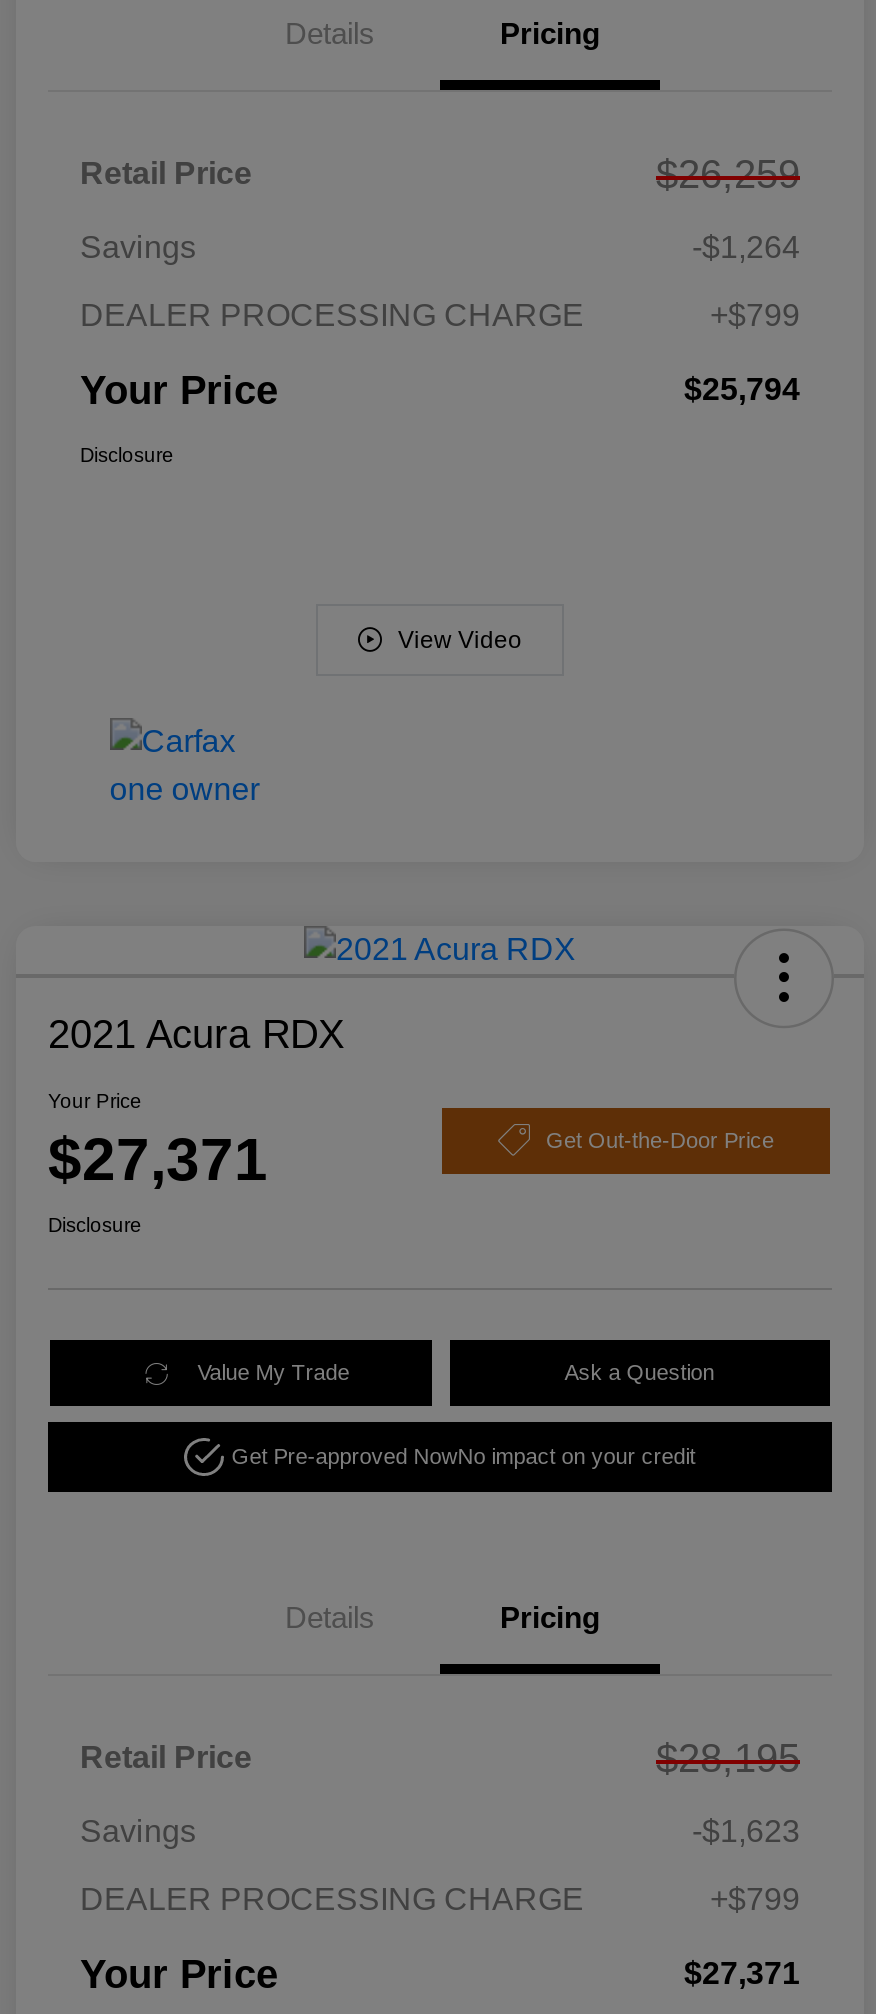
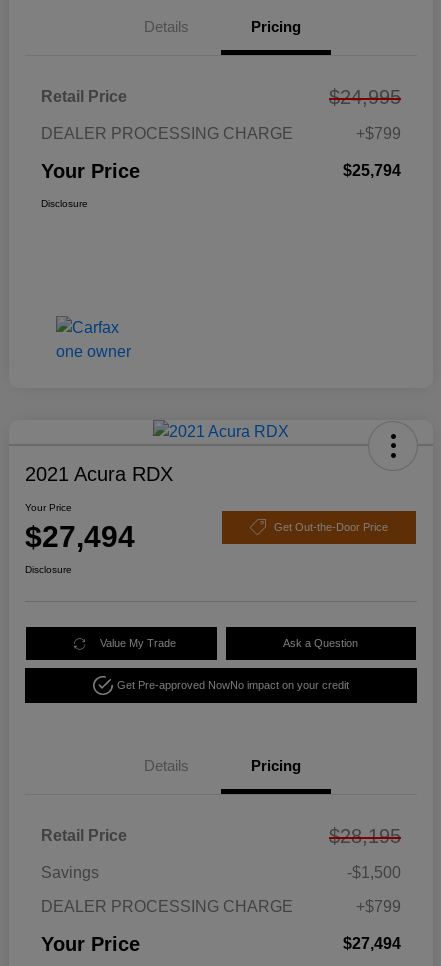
- $26,259
- Savings
- -$1,264
+ $24,995

- View Video

- $27,371
+ $27,494

- -$1,623
+ -$1,500

- $27,371
+ $27,494
